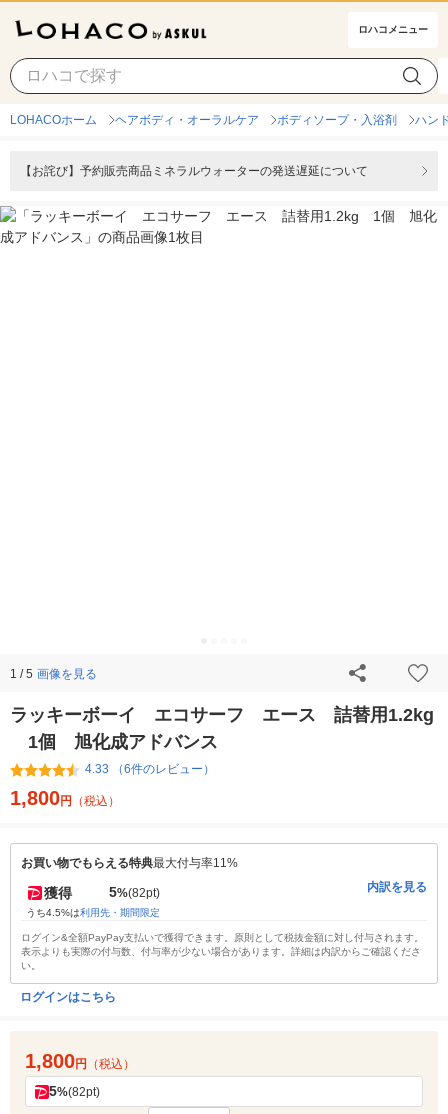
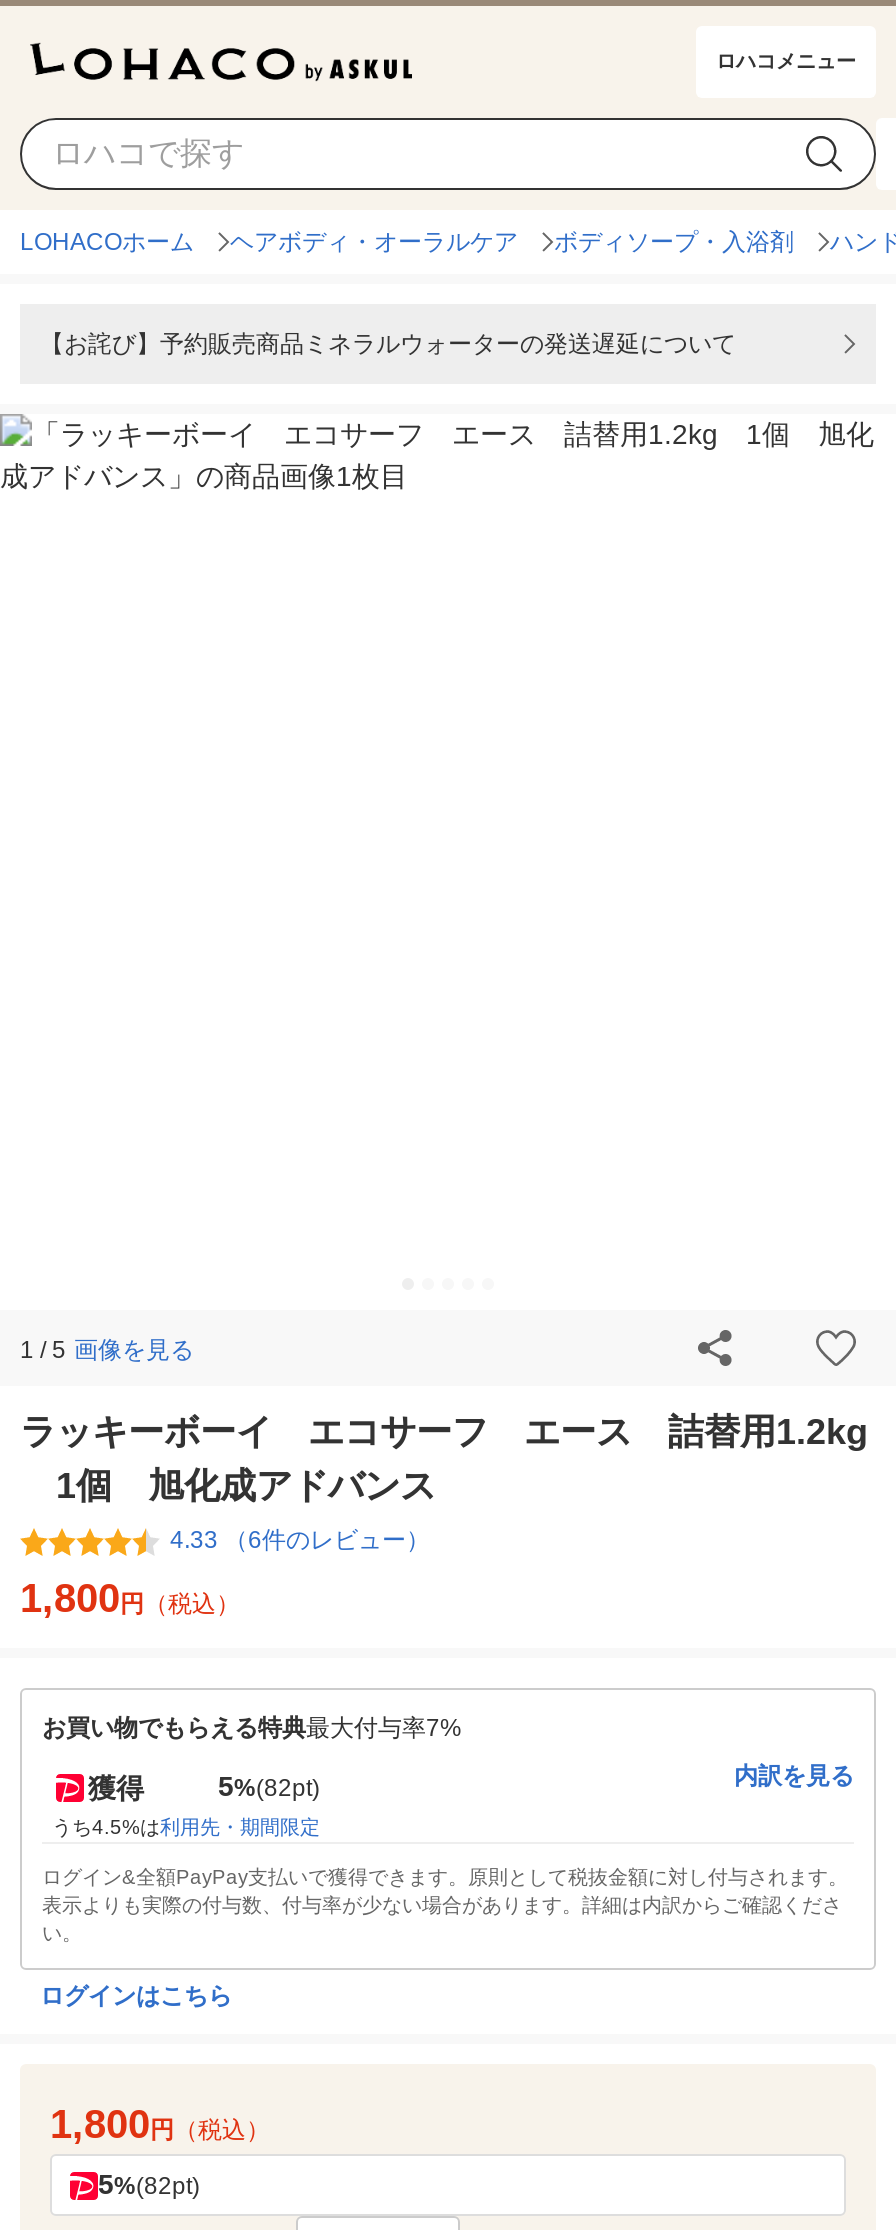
- お買い物でもらえる特典最大付与率11%
+ お買い物でもらえる特典最大付与率7%
